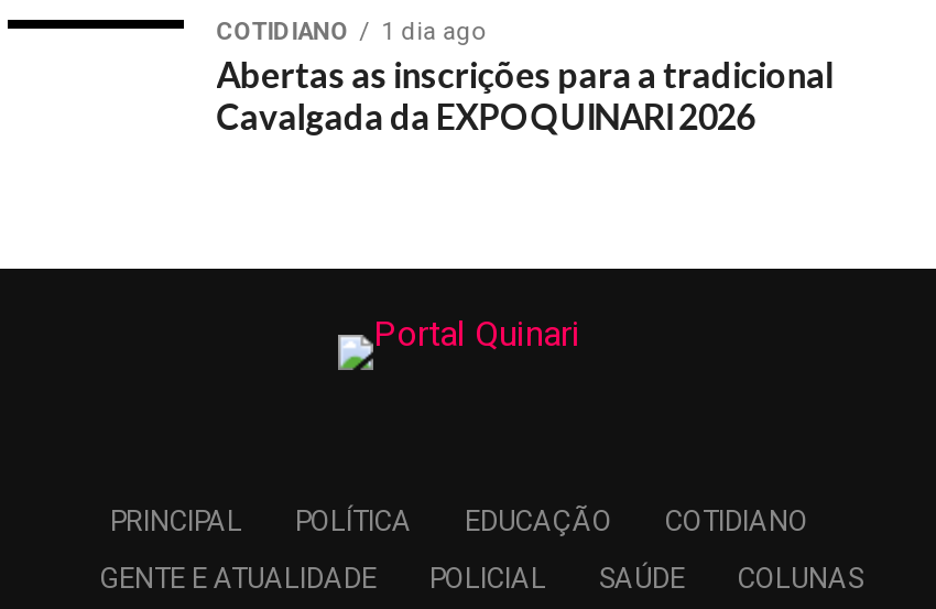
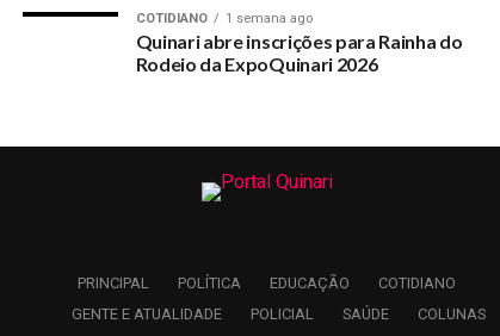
- COTIDIANO 1 dia ago
+ COTIDIANO 1 semana ago

- Abertas as inscrições para a tradicional
+ Quinari abre inscrições para Rainha do

- Cavalgada da EXPOQUINARI 2026
+ Rodeio da ExpoQuinari 2026
